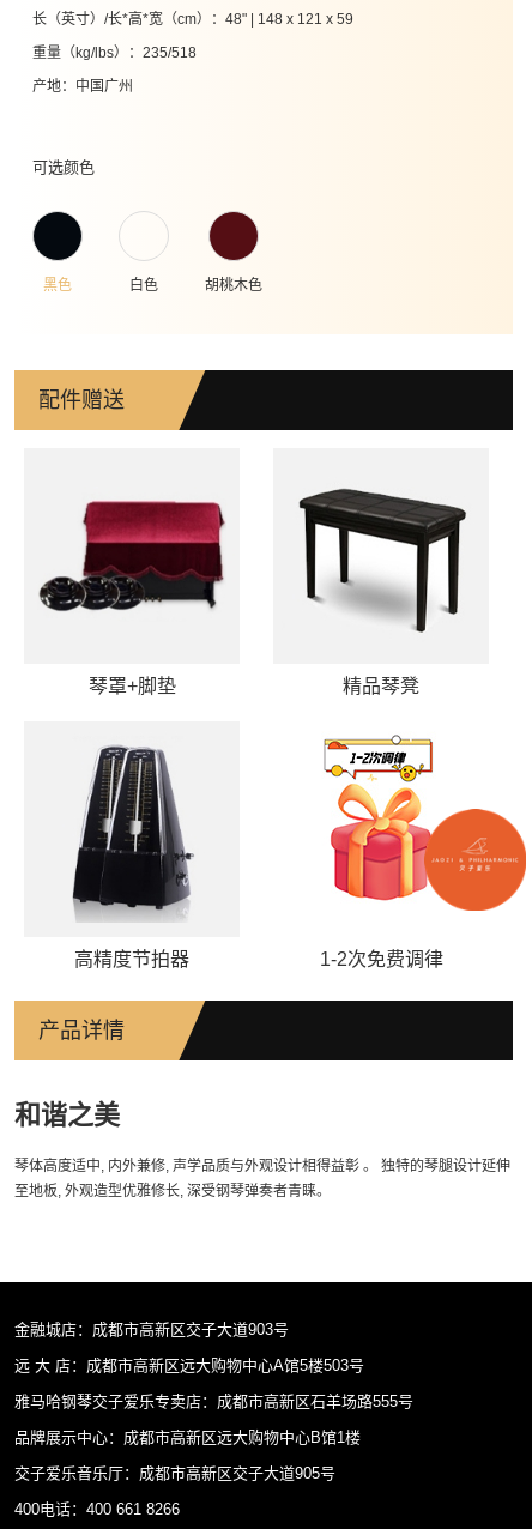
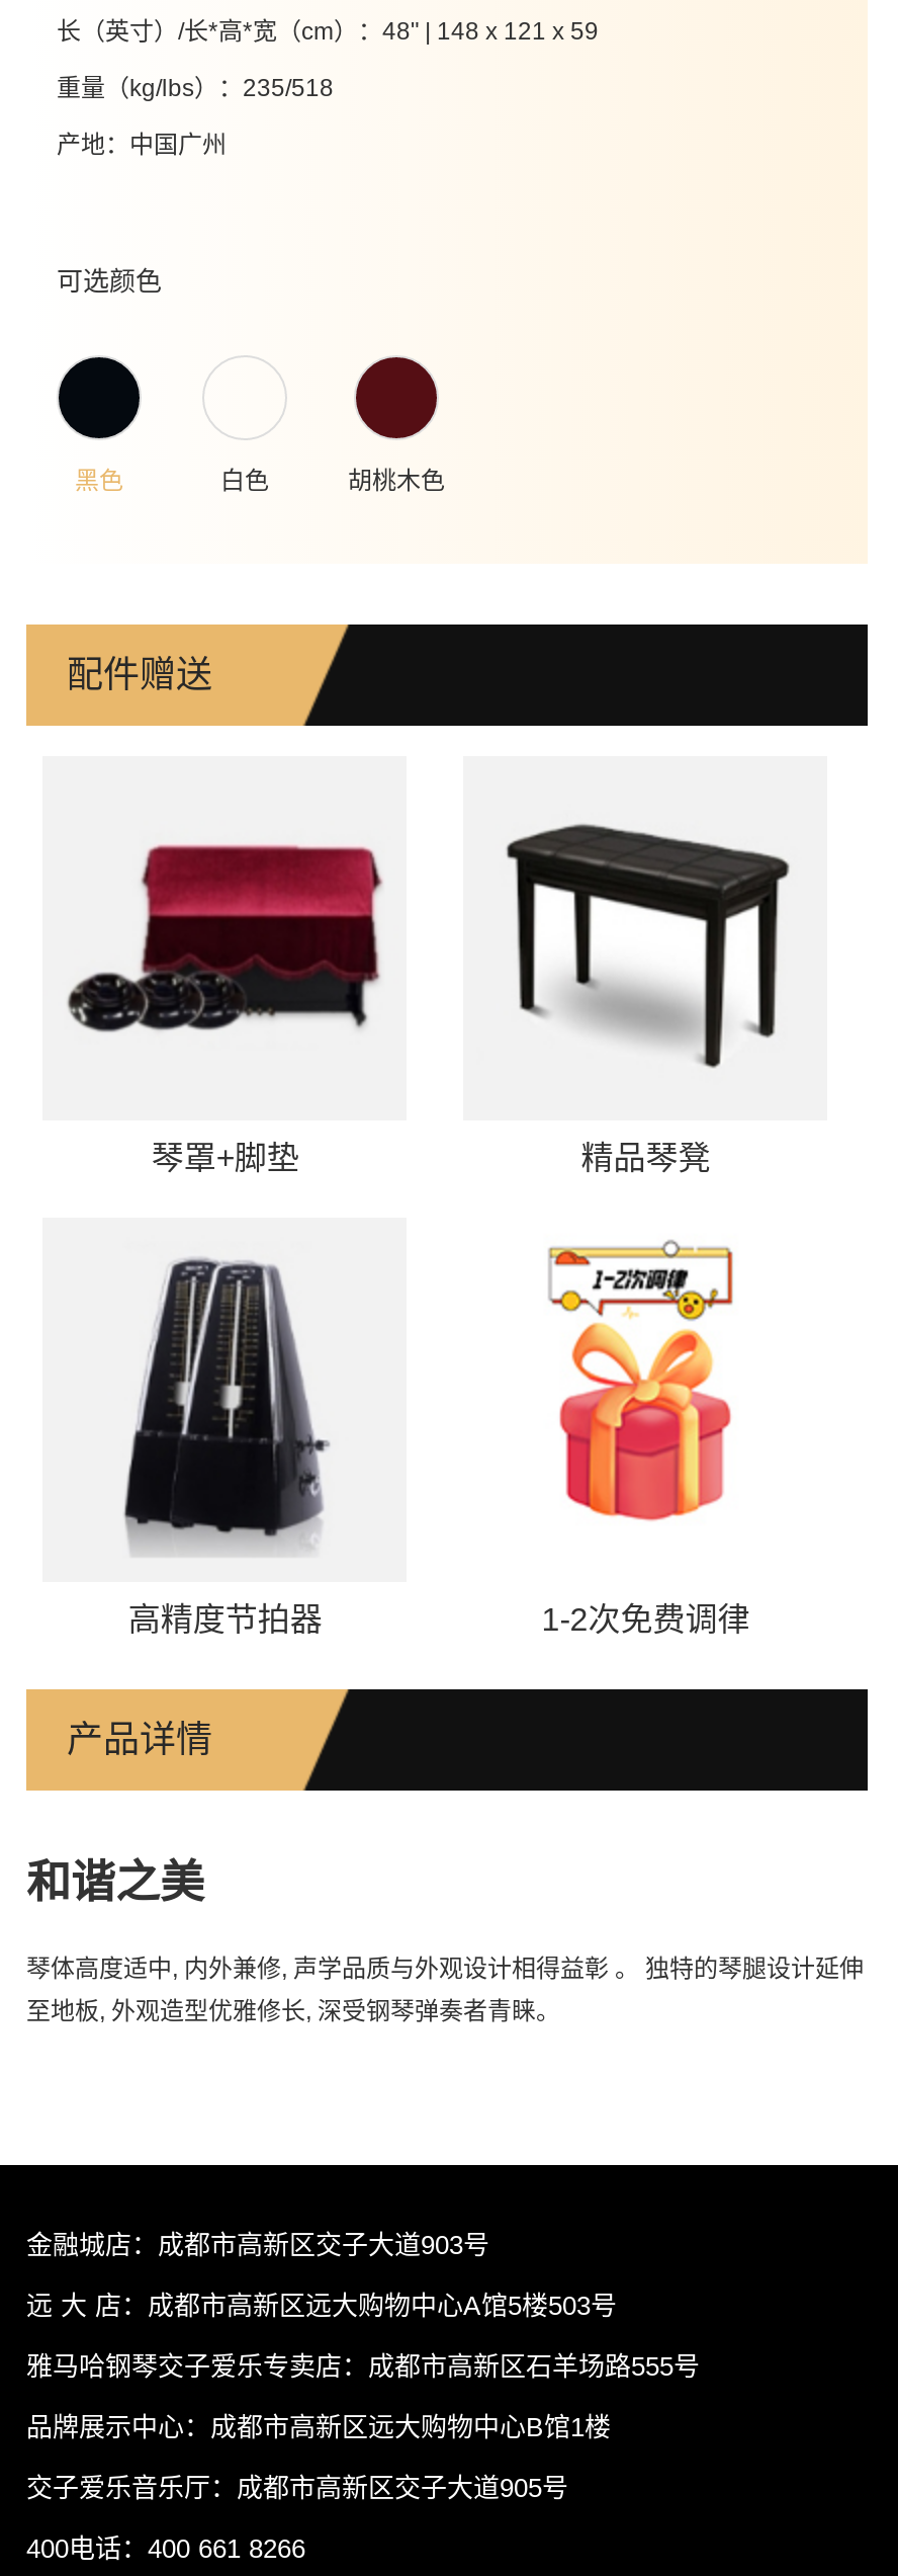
- [image]
